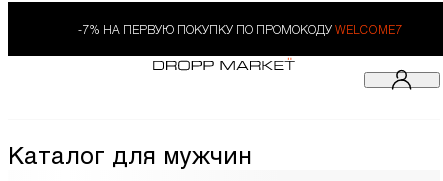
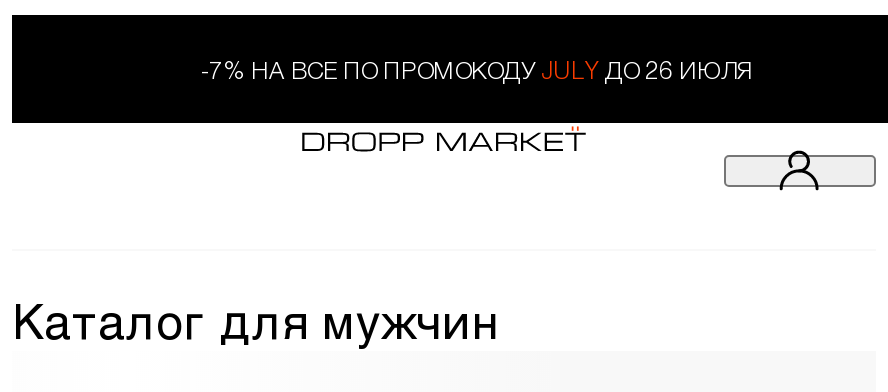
- -7% НА ПЕРВУЮ ПОКУПКУ ПО ПРОМОКОДУ WELCOME7
+ -7% НА ВСЕ ПО ПРОМОКОДУ JULY ДО 26 ИЮЛЯ
